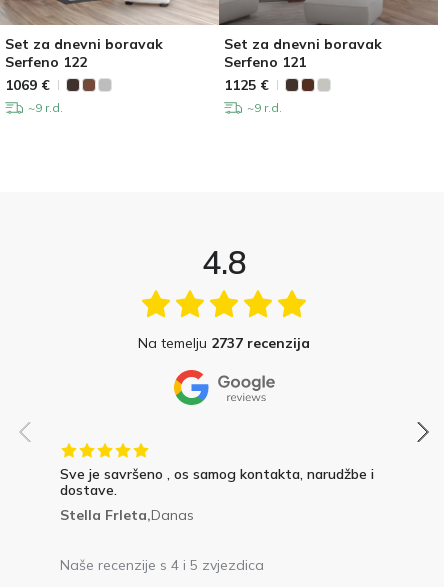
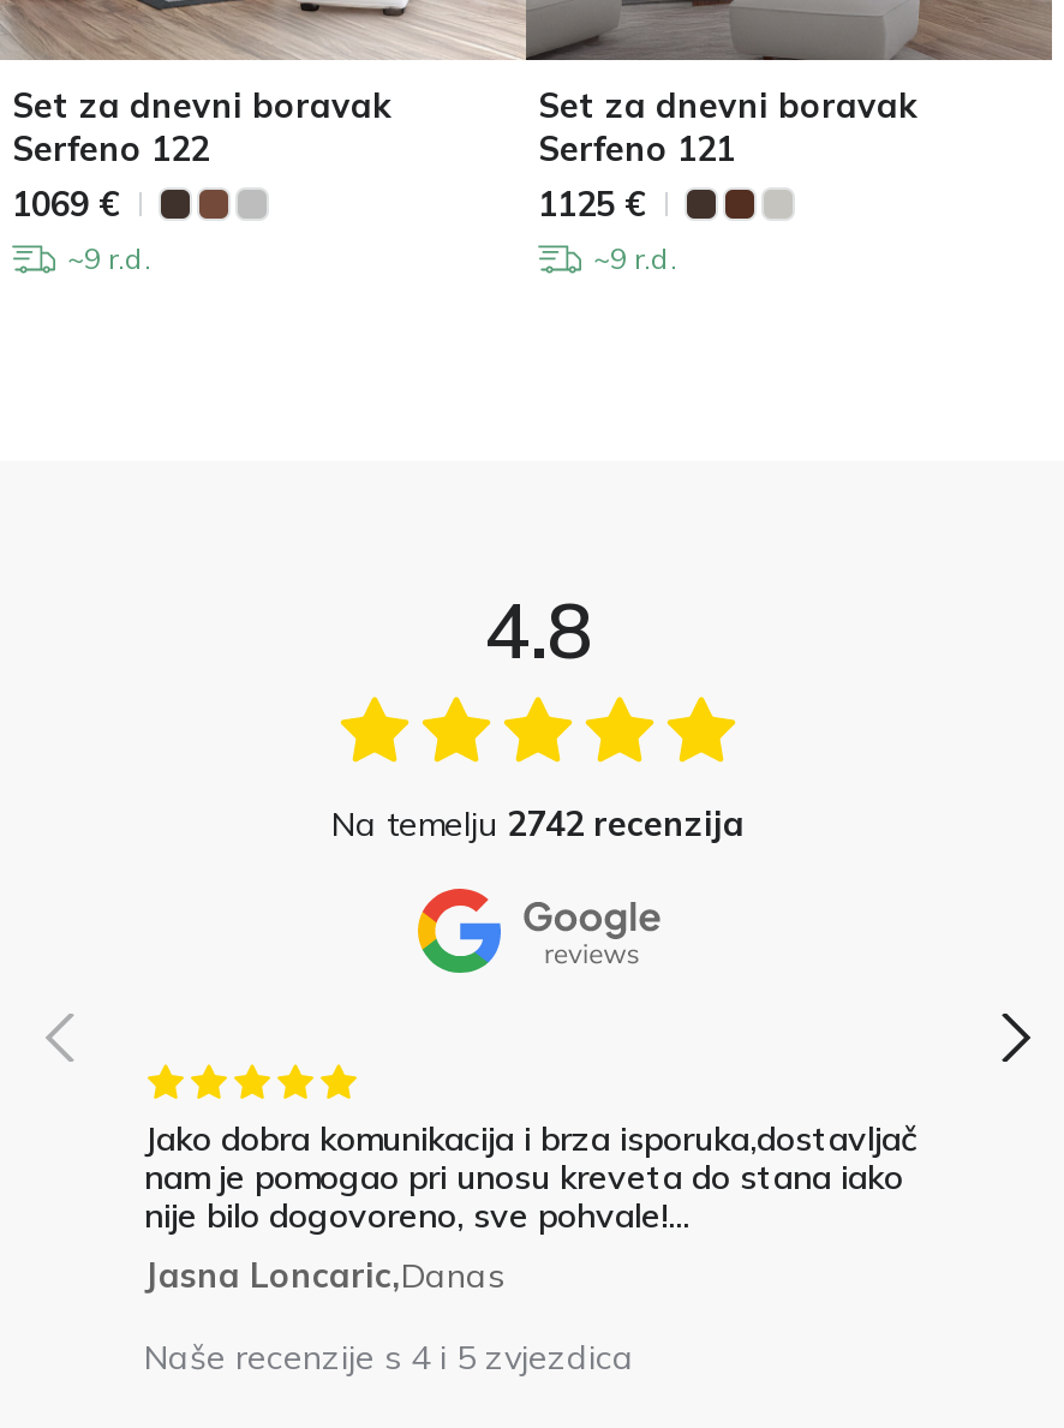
- Na temelju 2737 recenzija
+ Na temelju 2742 recenzija

- Sve je savršeno , os samog kontakta, narudžbe i
- dostave.
- Stella Frleta,Danas
+ Jako dobra komunikacija i brza isporuka,dostavljač
+ nam je pomogao pri unosu kreveta do stana iako
+ nije bilo dogovoreno, sve pohvale!...
+ Jasna Loncaric,Danas
